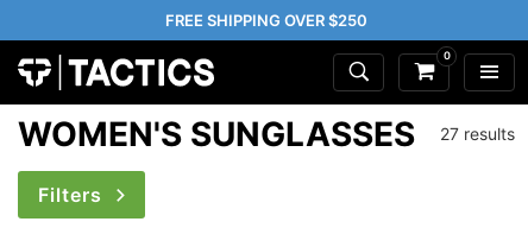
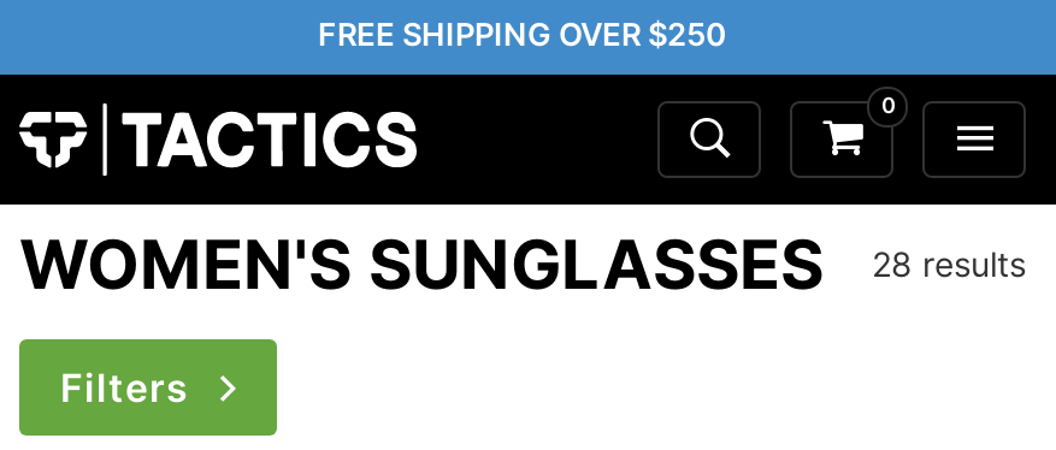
- WOMEN'S SUNGLASSES 27 results
+ WOMEN'S SUNGLASSES 28 results
